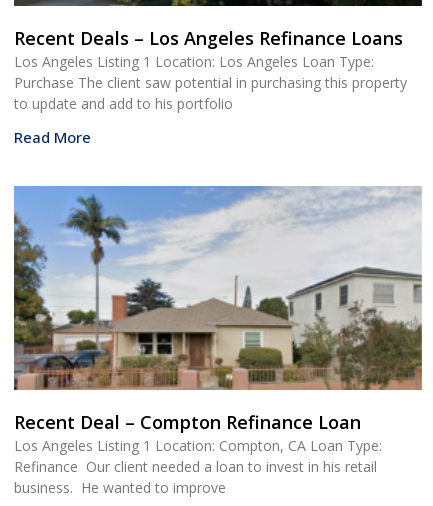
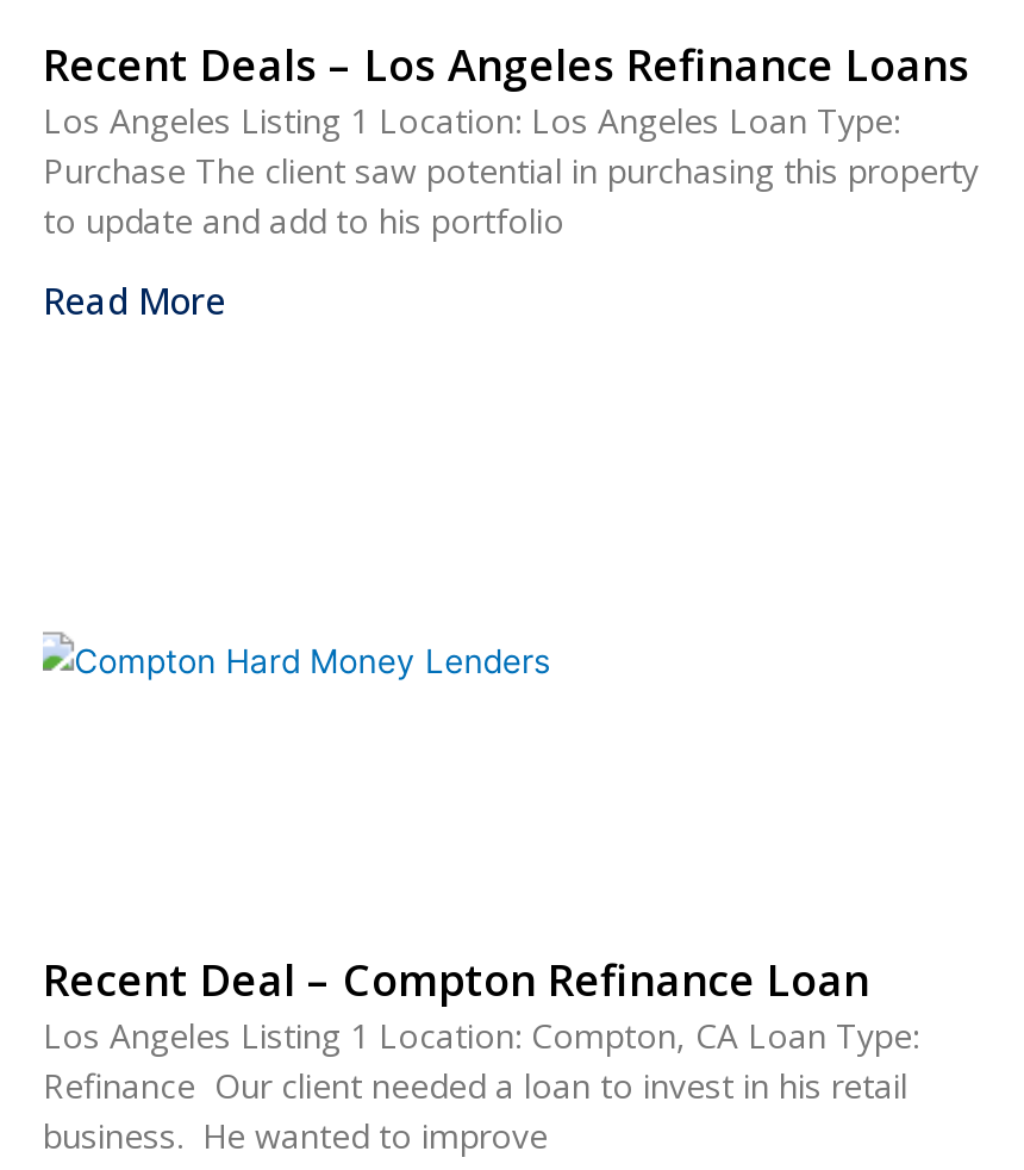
- [image]
